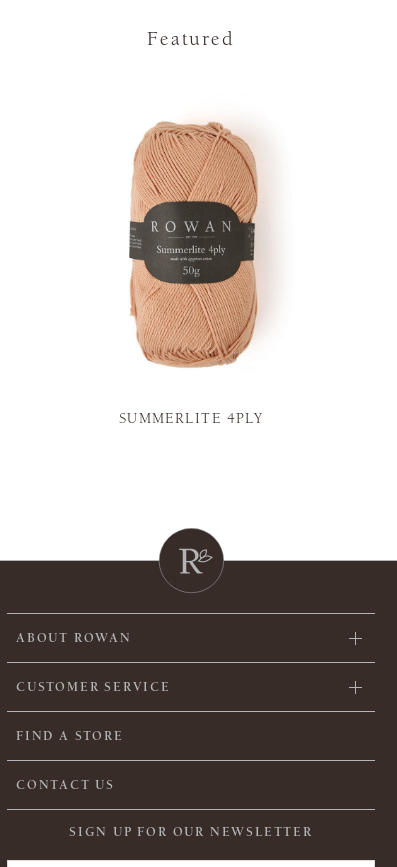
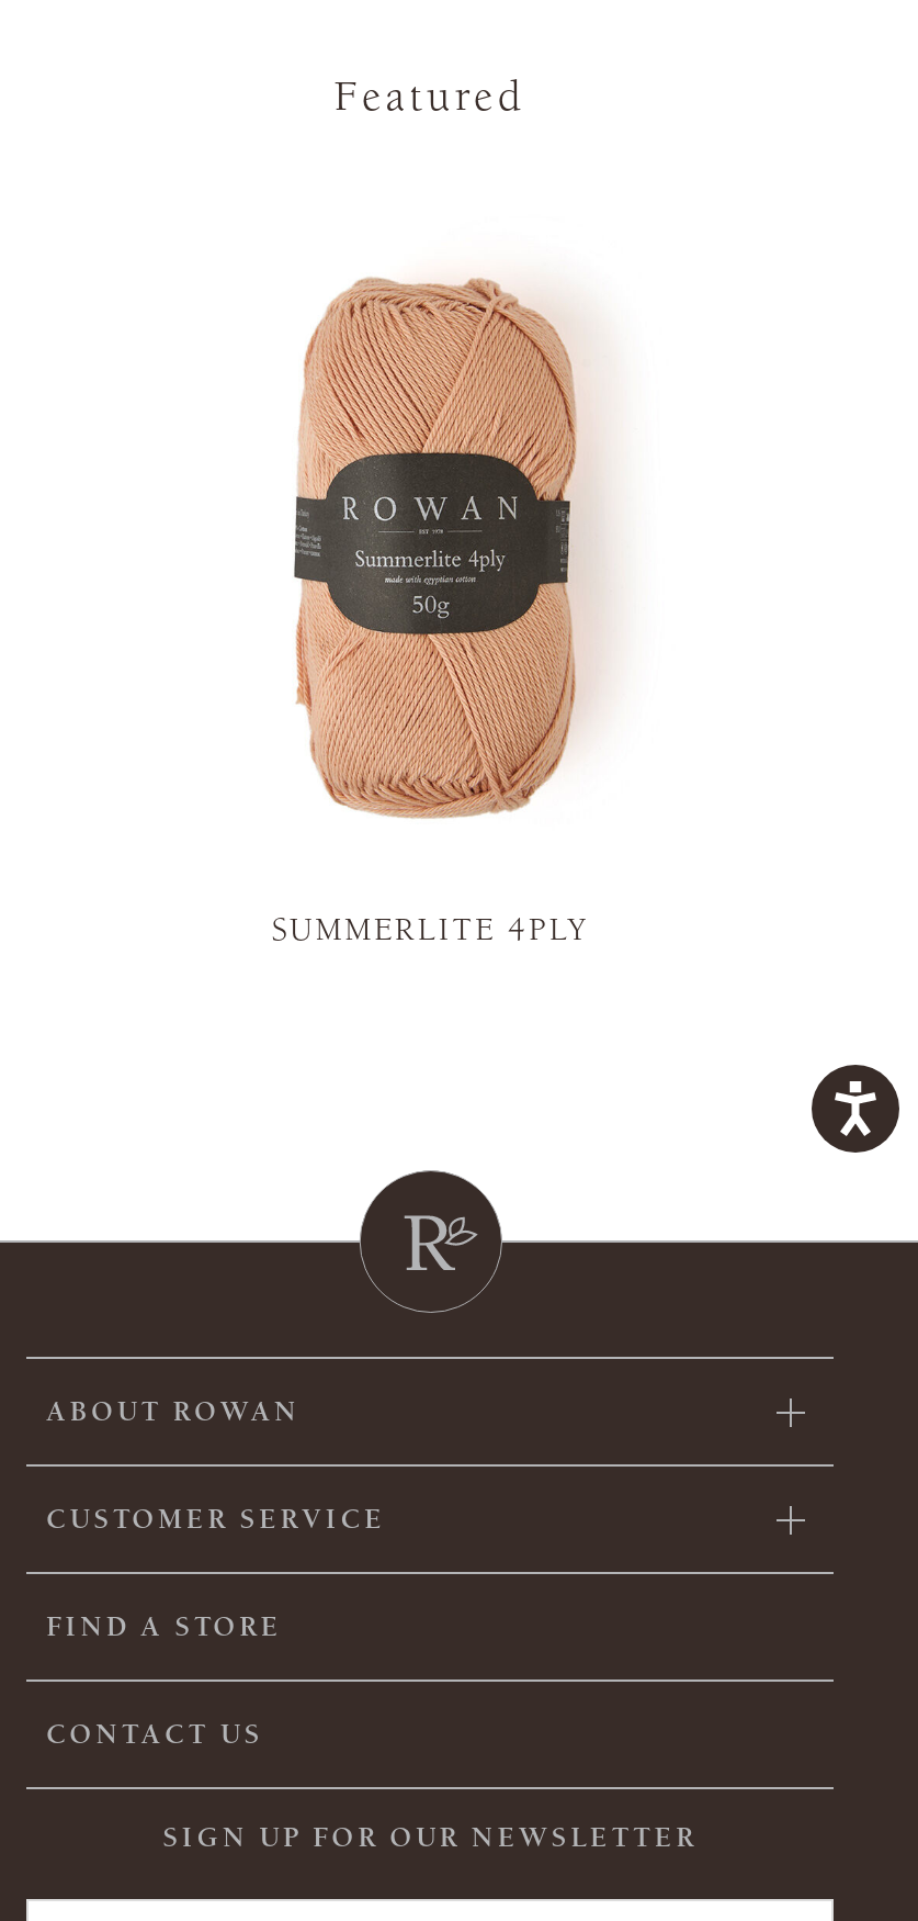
+ [image]
